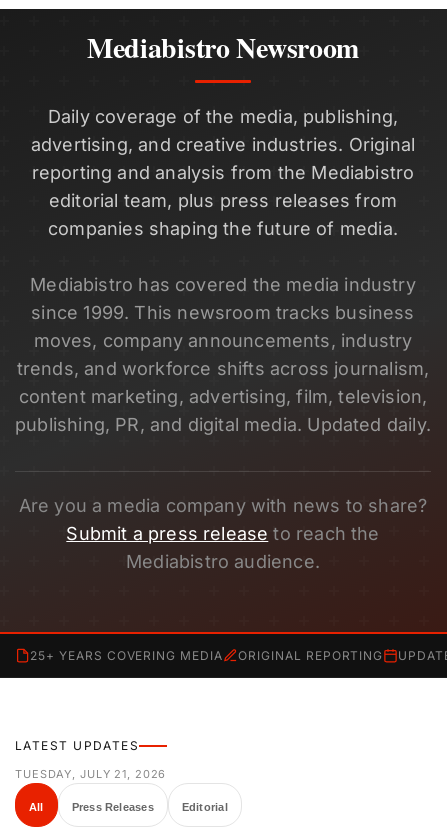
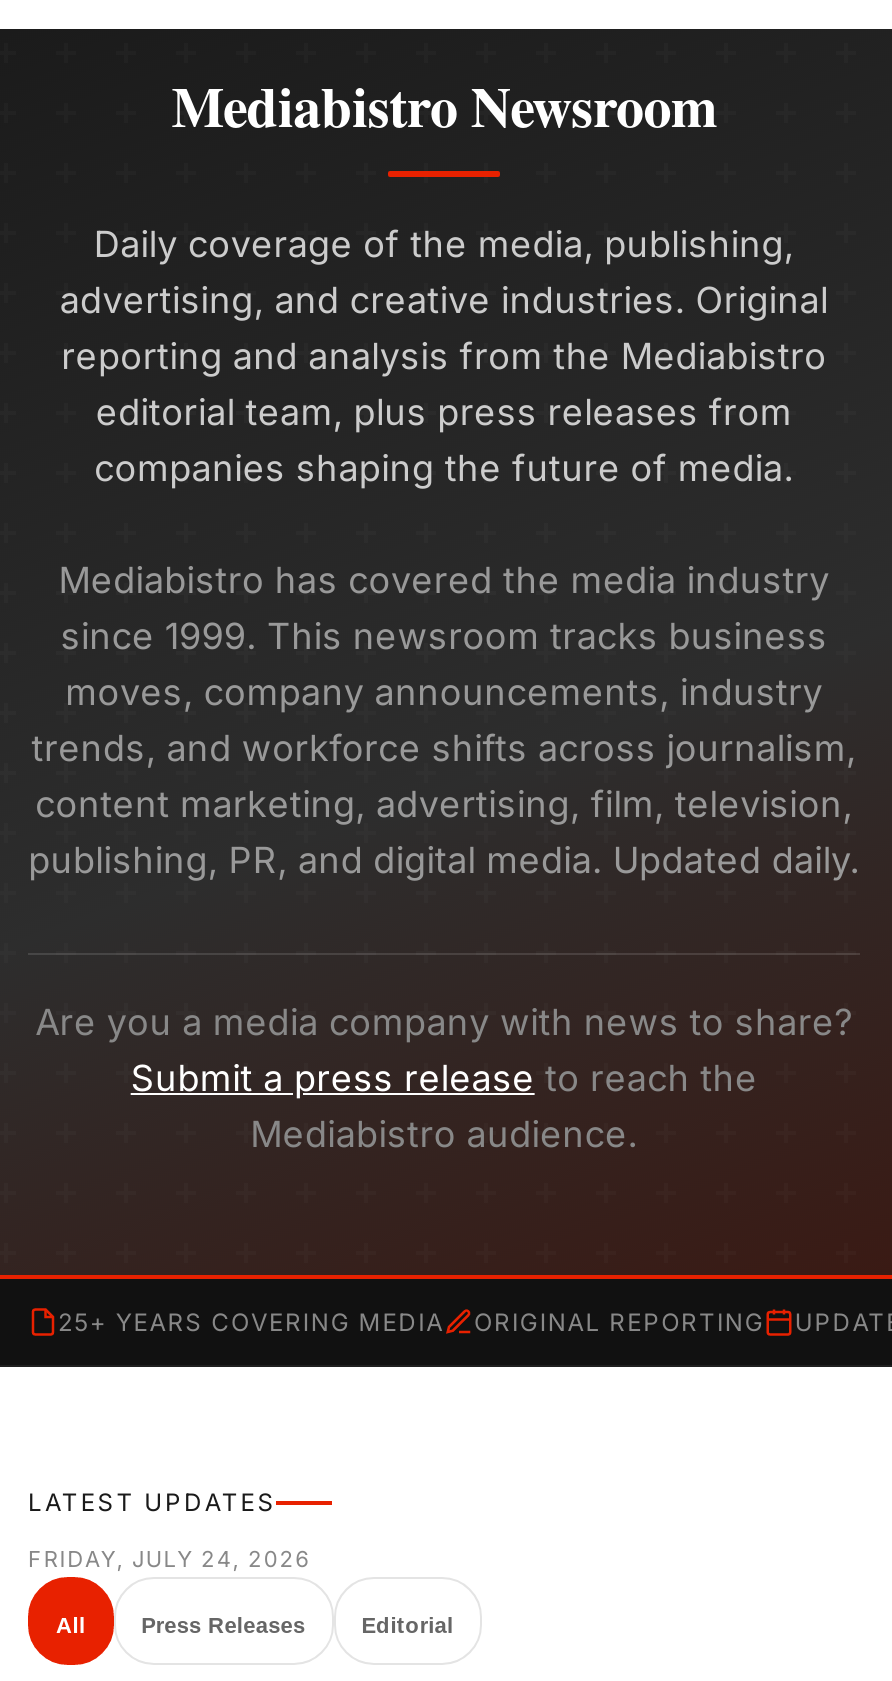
- TUESDAY, JULY 21, 2026
+ FRIDAY, JULY 24, 2026
